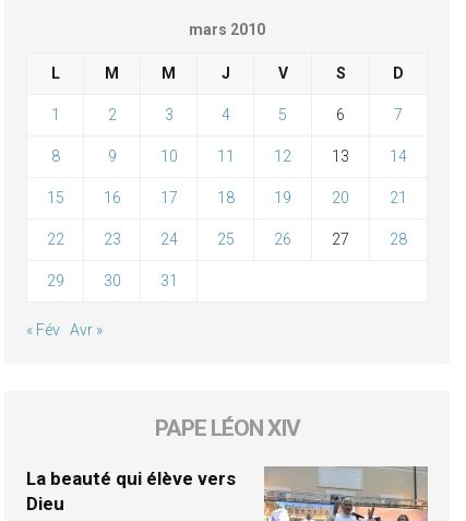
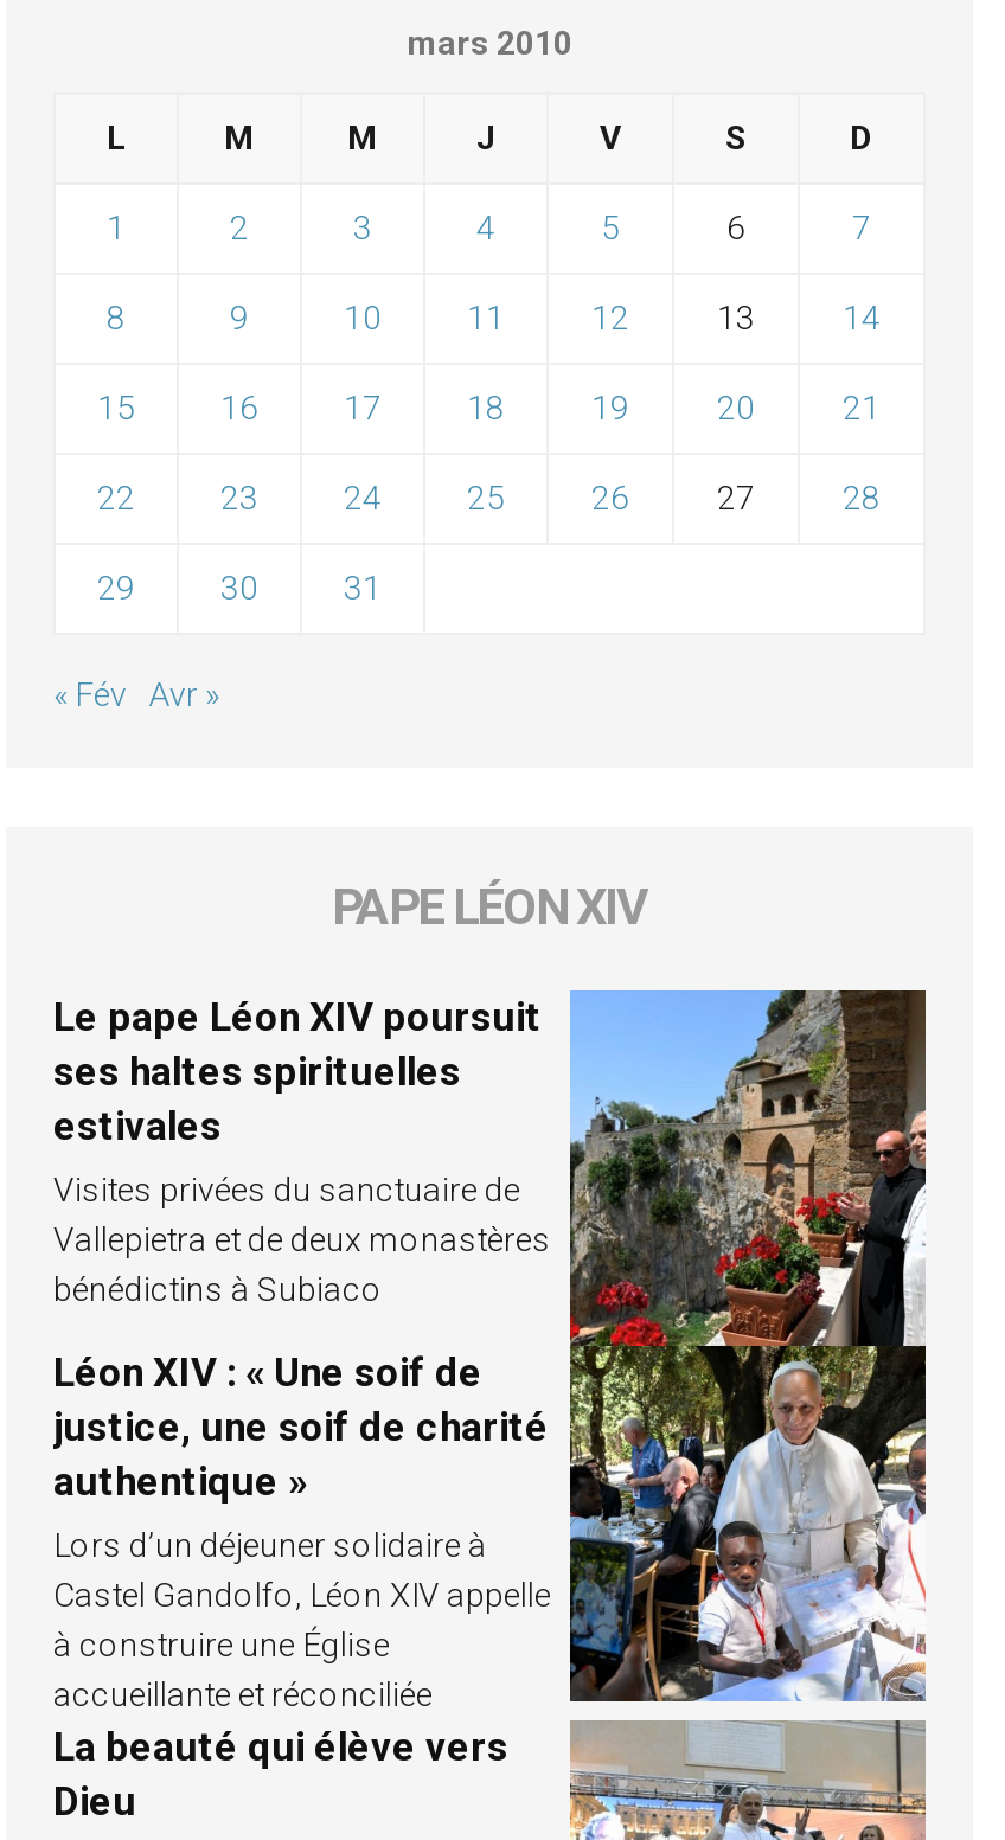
+ [image]
+ Le pape Léon XIV poursuit
+ ses haltes spirituelles
+ estivales
+ Visites privées du sanctuaire de
+ Vallepietra et de deux monastères
+ bénédictins à Subiaco
+ Léon XIV : « Une soif de
+ justice, une soif de charité
+ authentique »
+ Lors d’un déjeuner solidaire à
+ Castel Gandolfo, Léon XIV appelle
+ à construire une Église
+ accueillante et réconciliée
